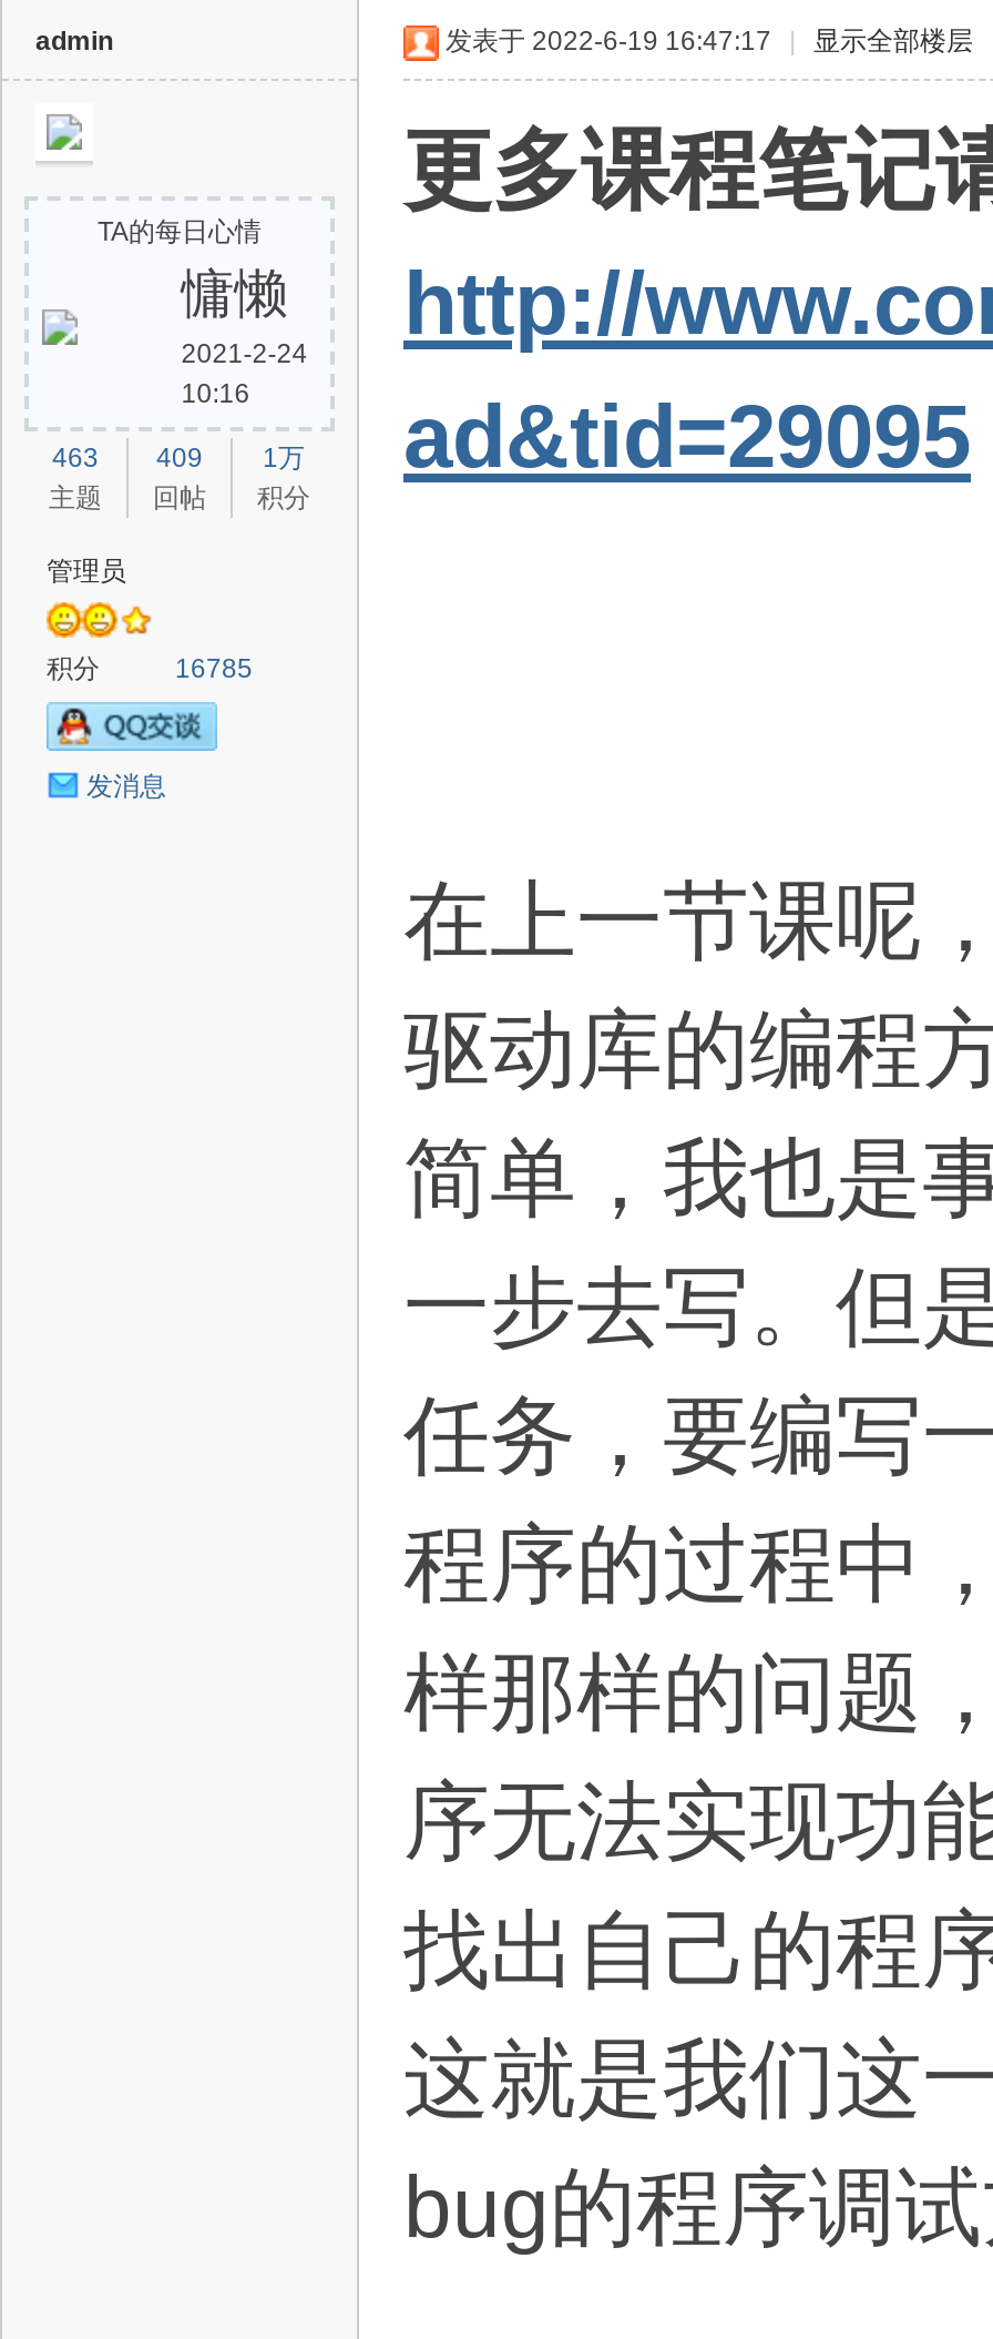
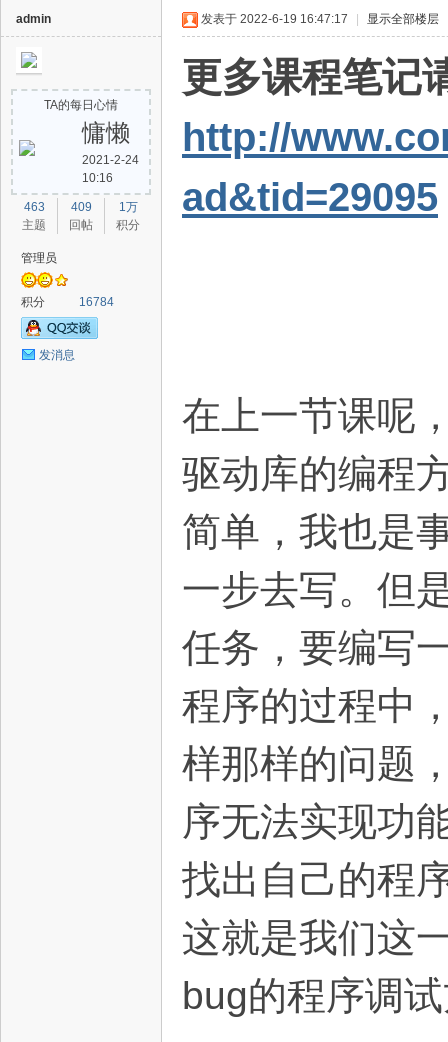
- 16785
+ 16784
